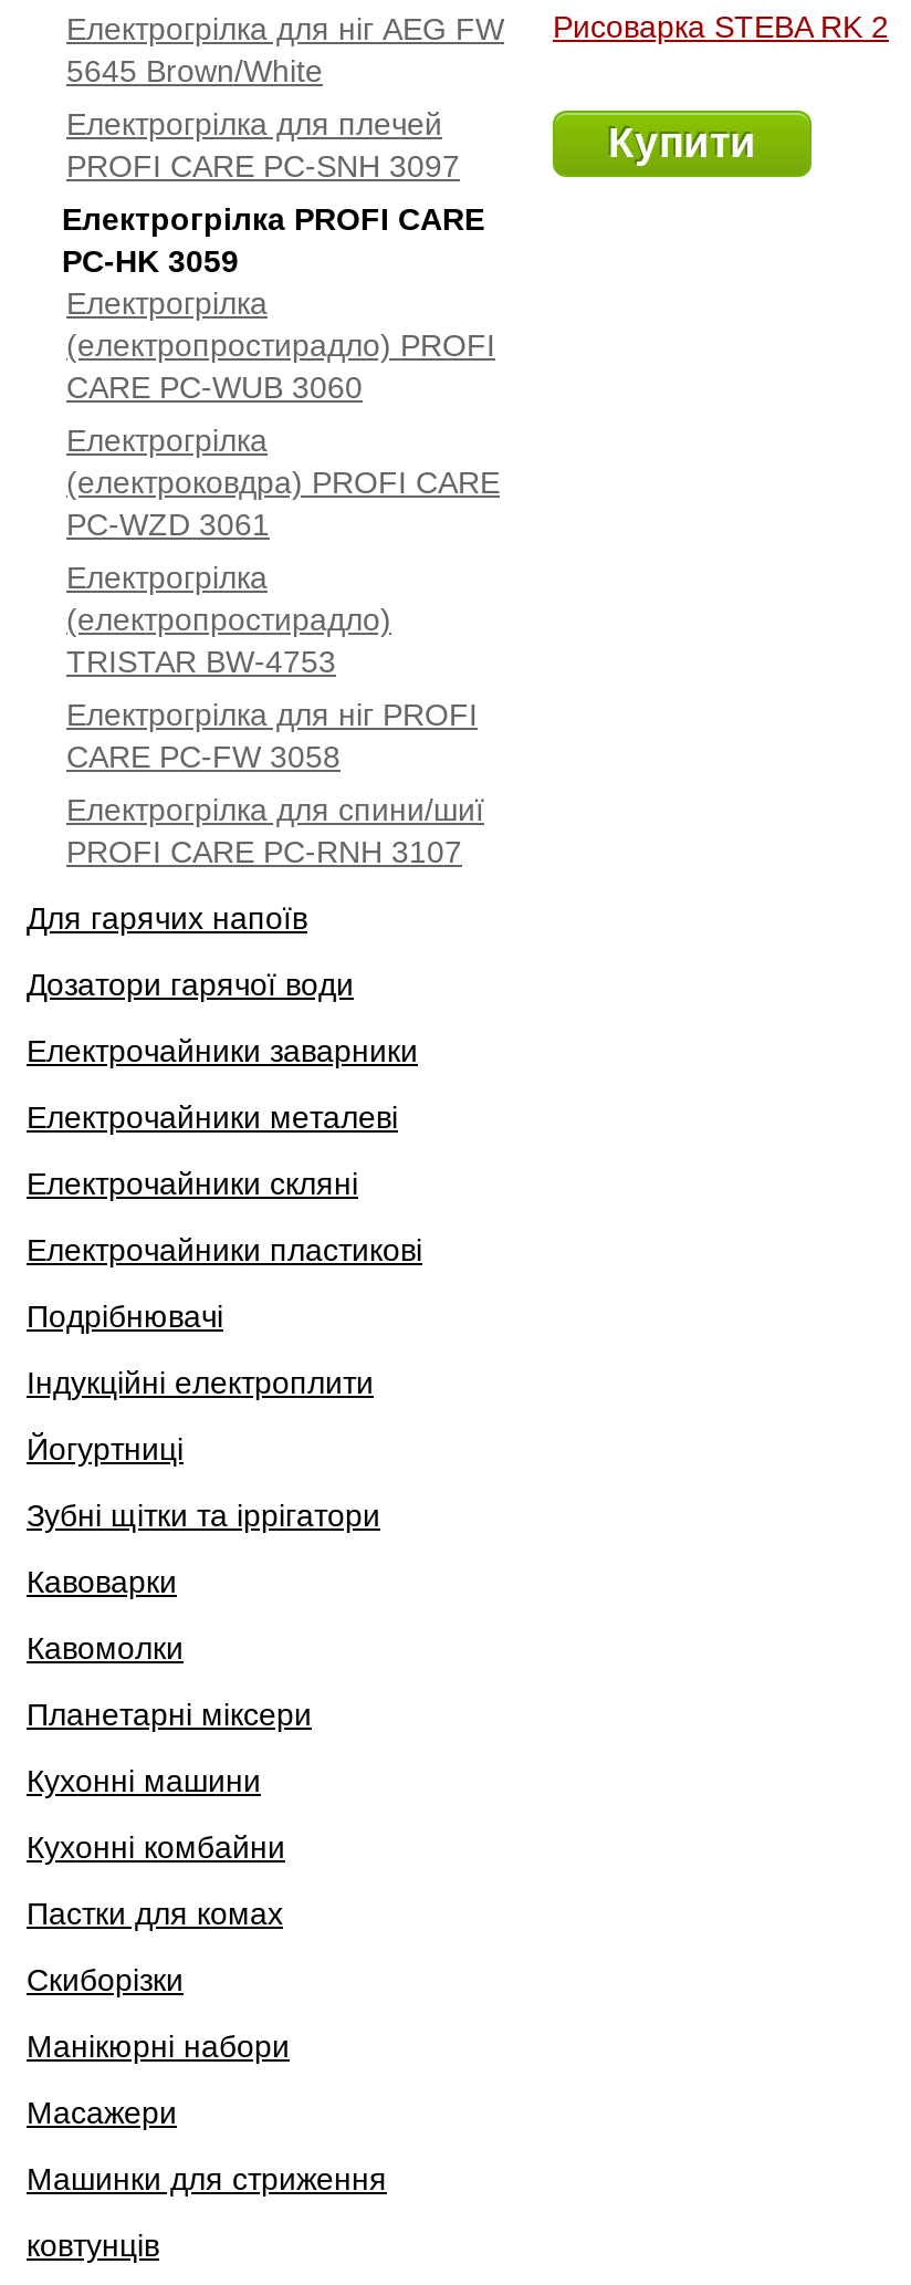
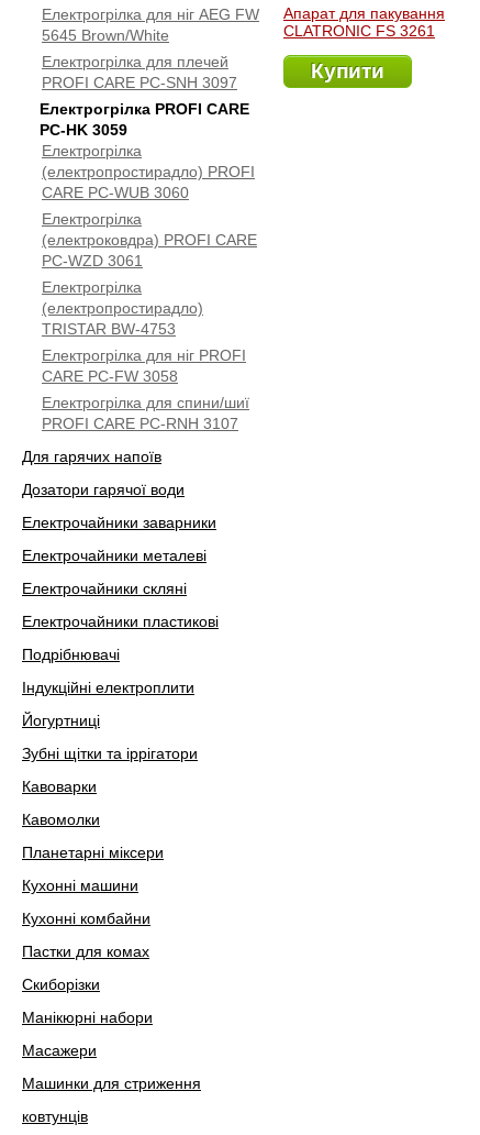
- Рисоварка STEBA RK 2
+ Апарат для пакування
+ CLATRONIC FS 3261
